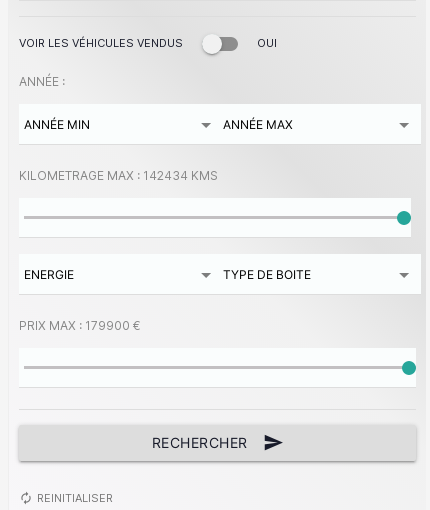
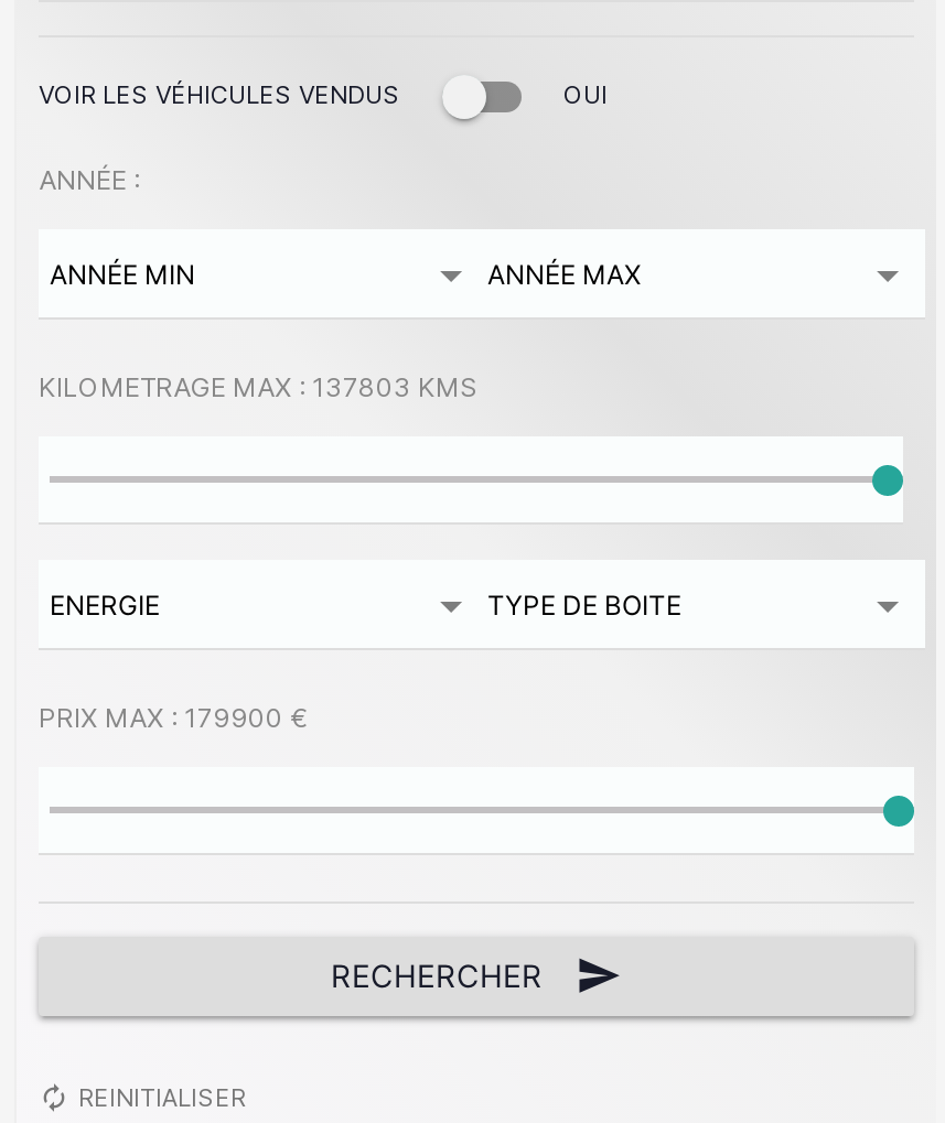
- KILOMETRAGE MAX : 142434 KMS
+ KILOMETRAGE MAX : 137803 KMS
